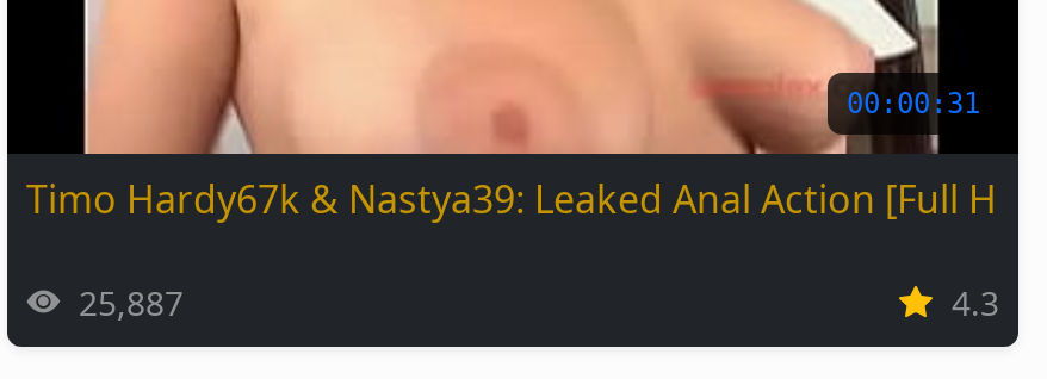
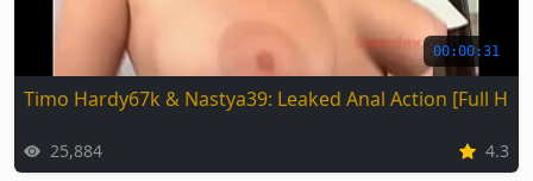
- 25,887
+ 25,884
